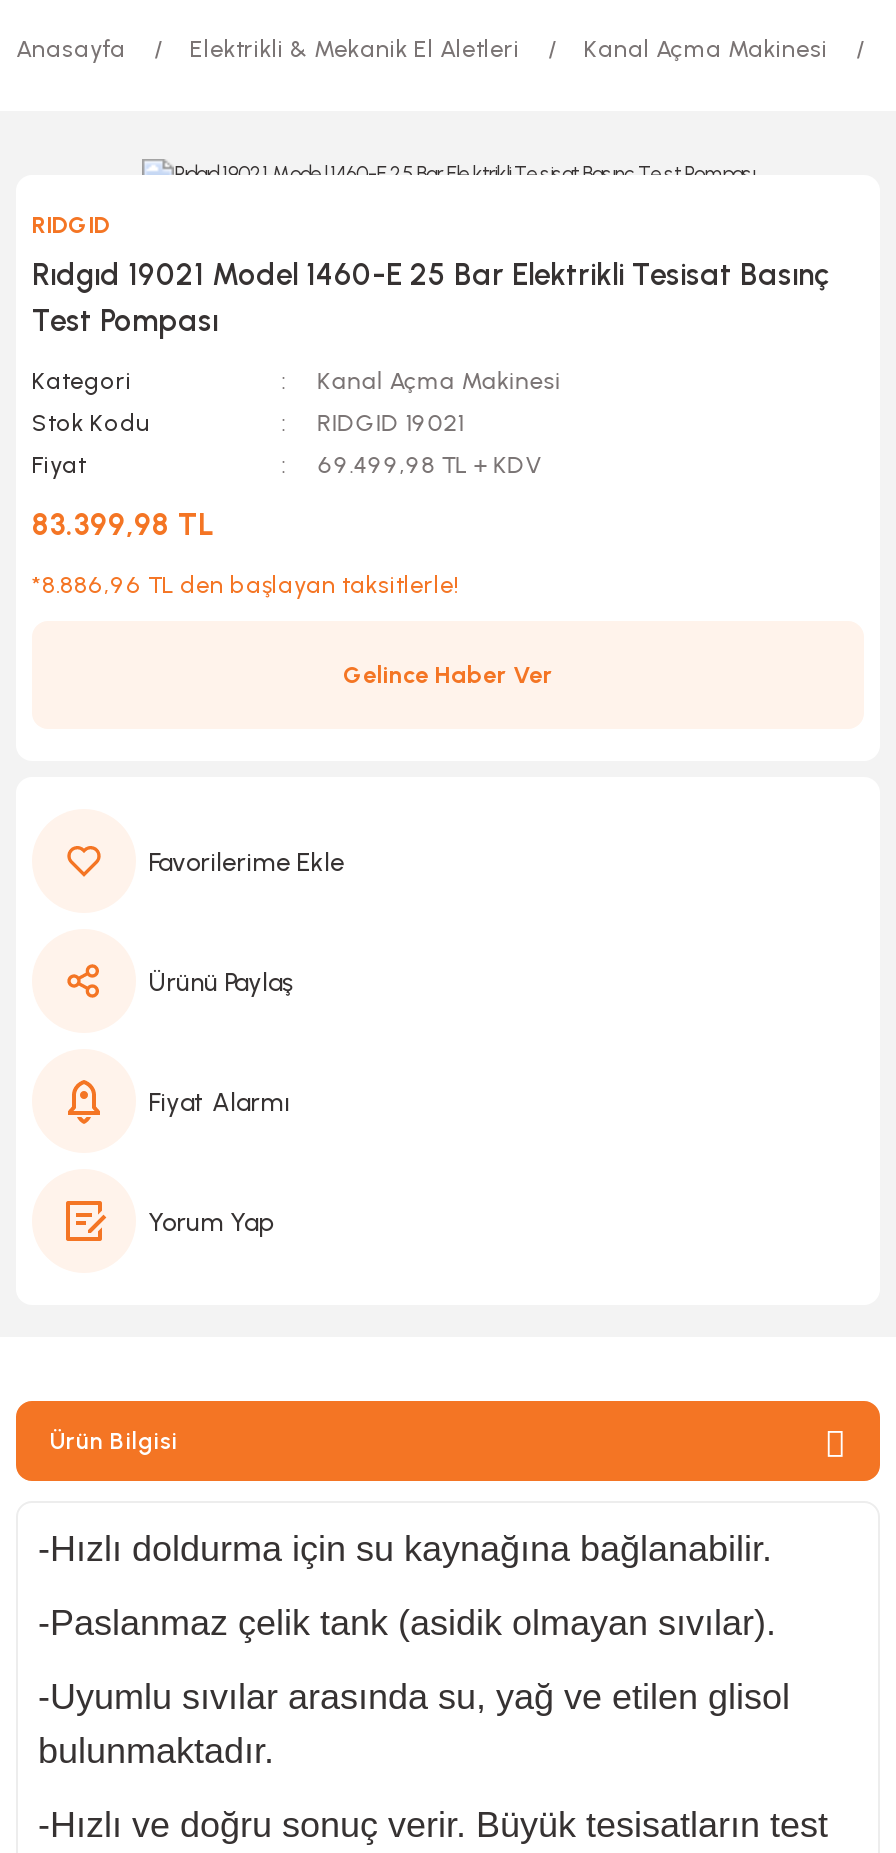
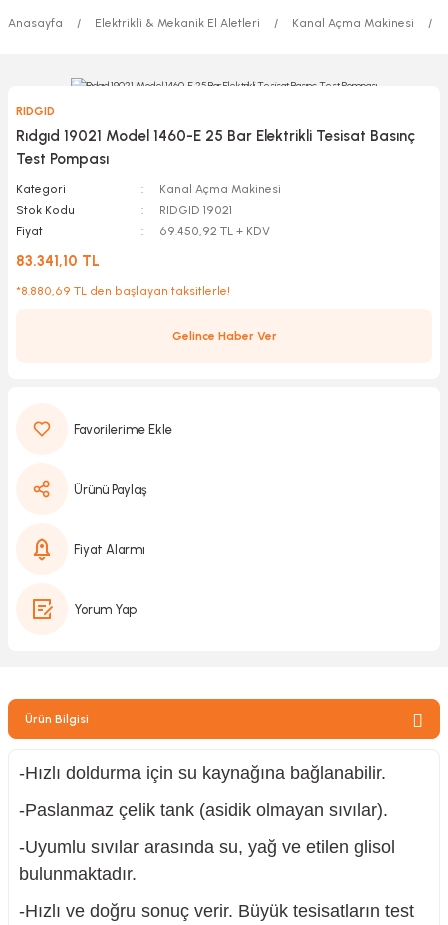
- 69.499,98 TL + KDV
+ 69.450,92 TL + KDV

- 83.399,98 TL
+ 83.341,10 TL

- *8.886,96 TL den başlayan taksitlerle!
+ *8.880,69 TL den başlayan taksitlerle!
